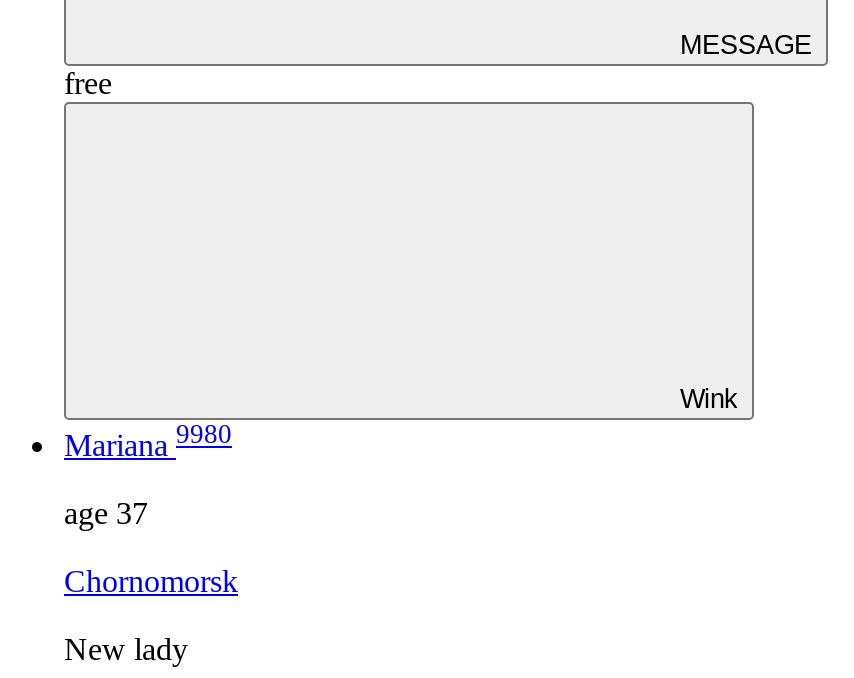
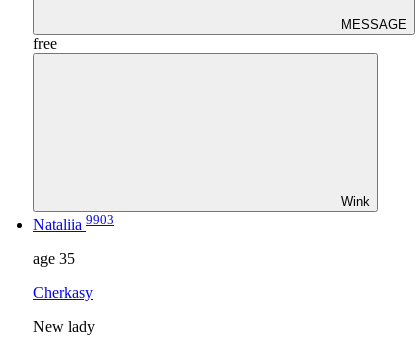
- Mariana 9980
+ Nataliia 9903

- age 37
+ age 35

- Chornomorsk
+ Cherkasy
